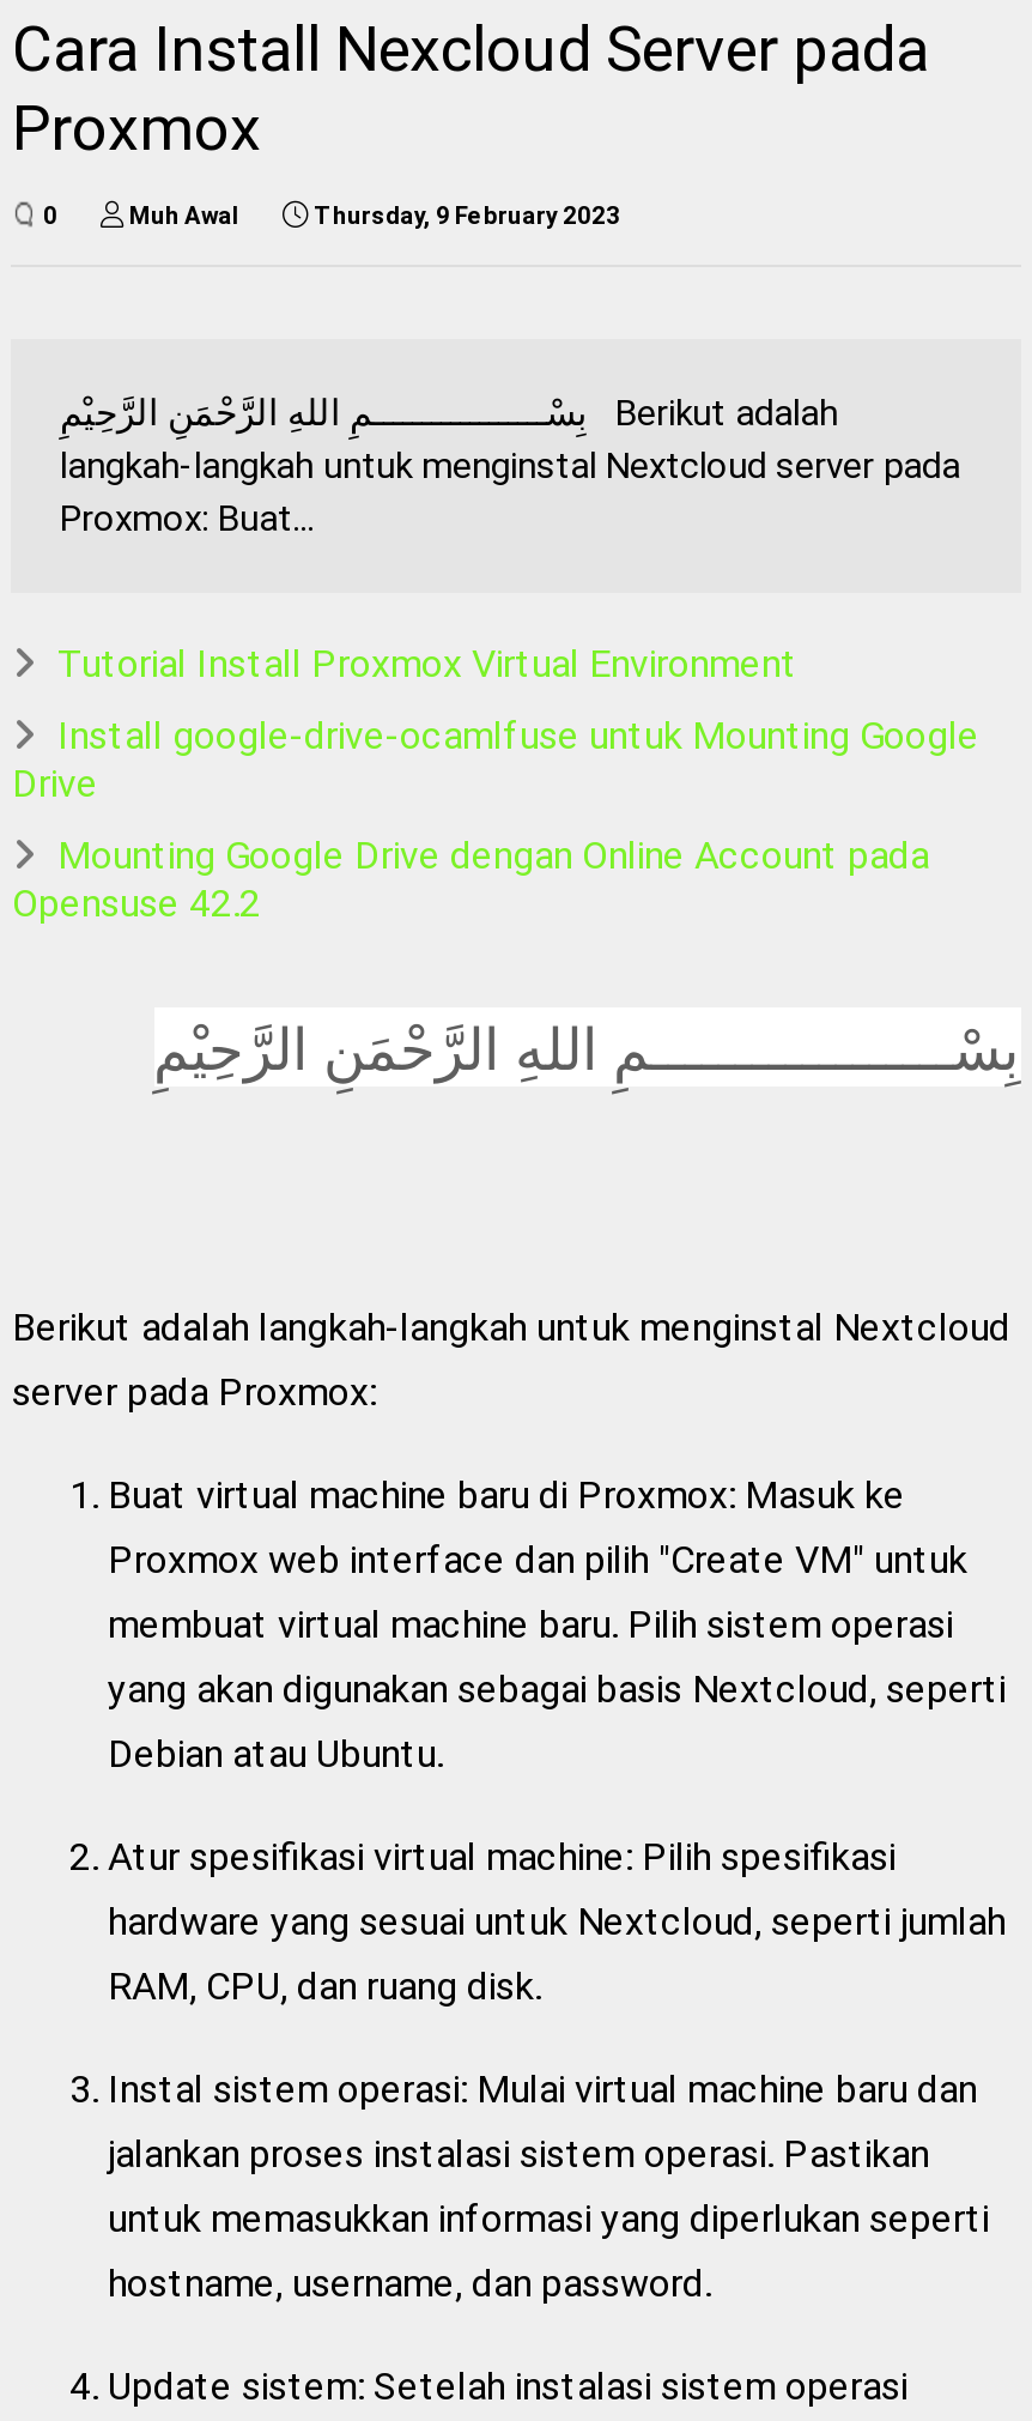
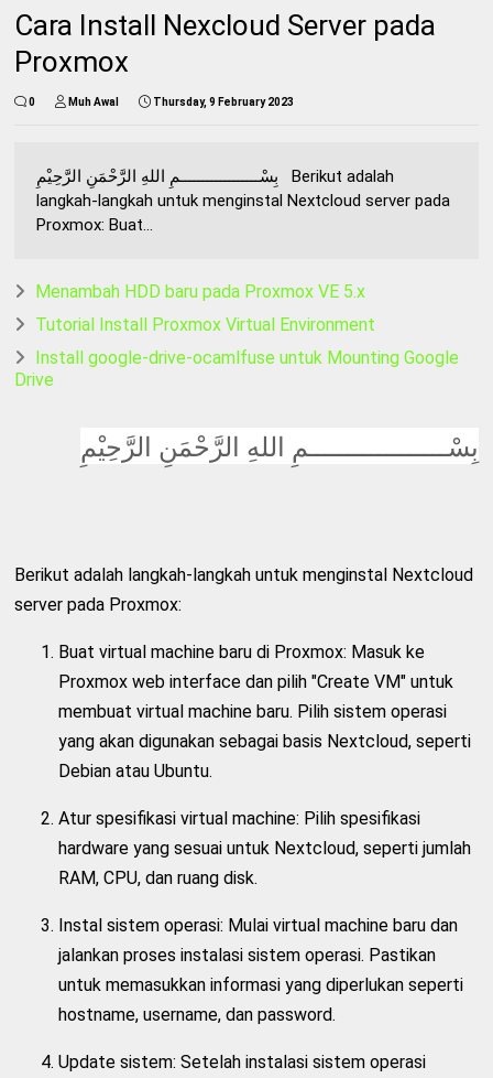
+ Menambah HDD baru pada Proxmox VE 5.x

- Mounting Google Drive dengan Online Account pada
- Opensuse 42.2
